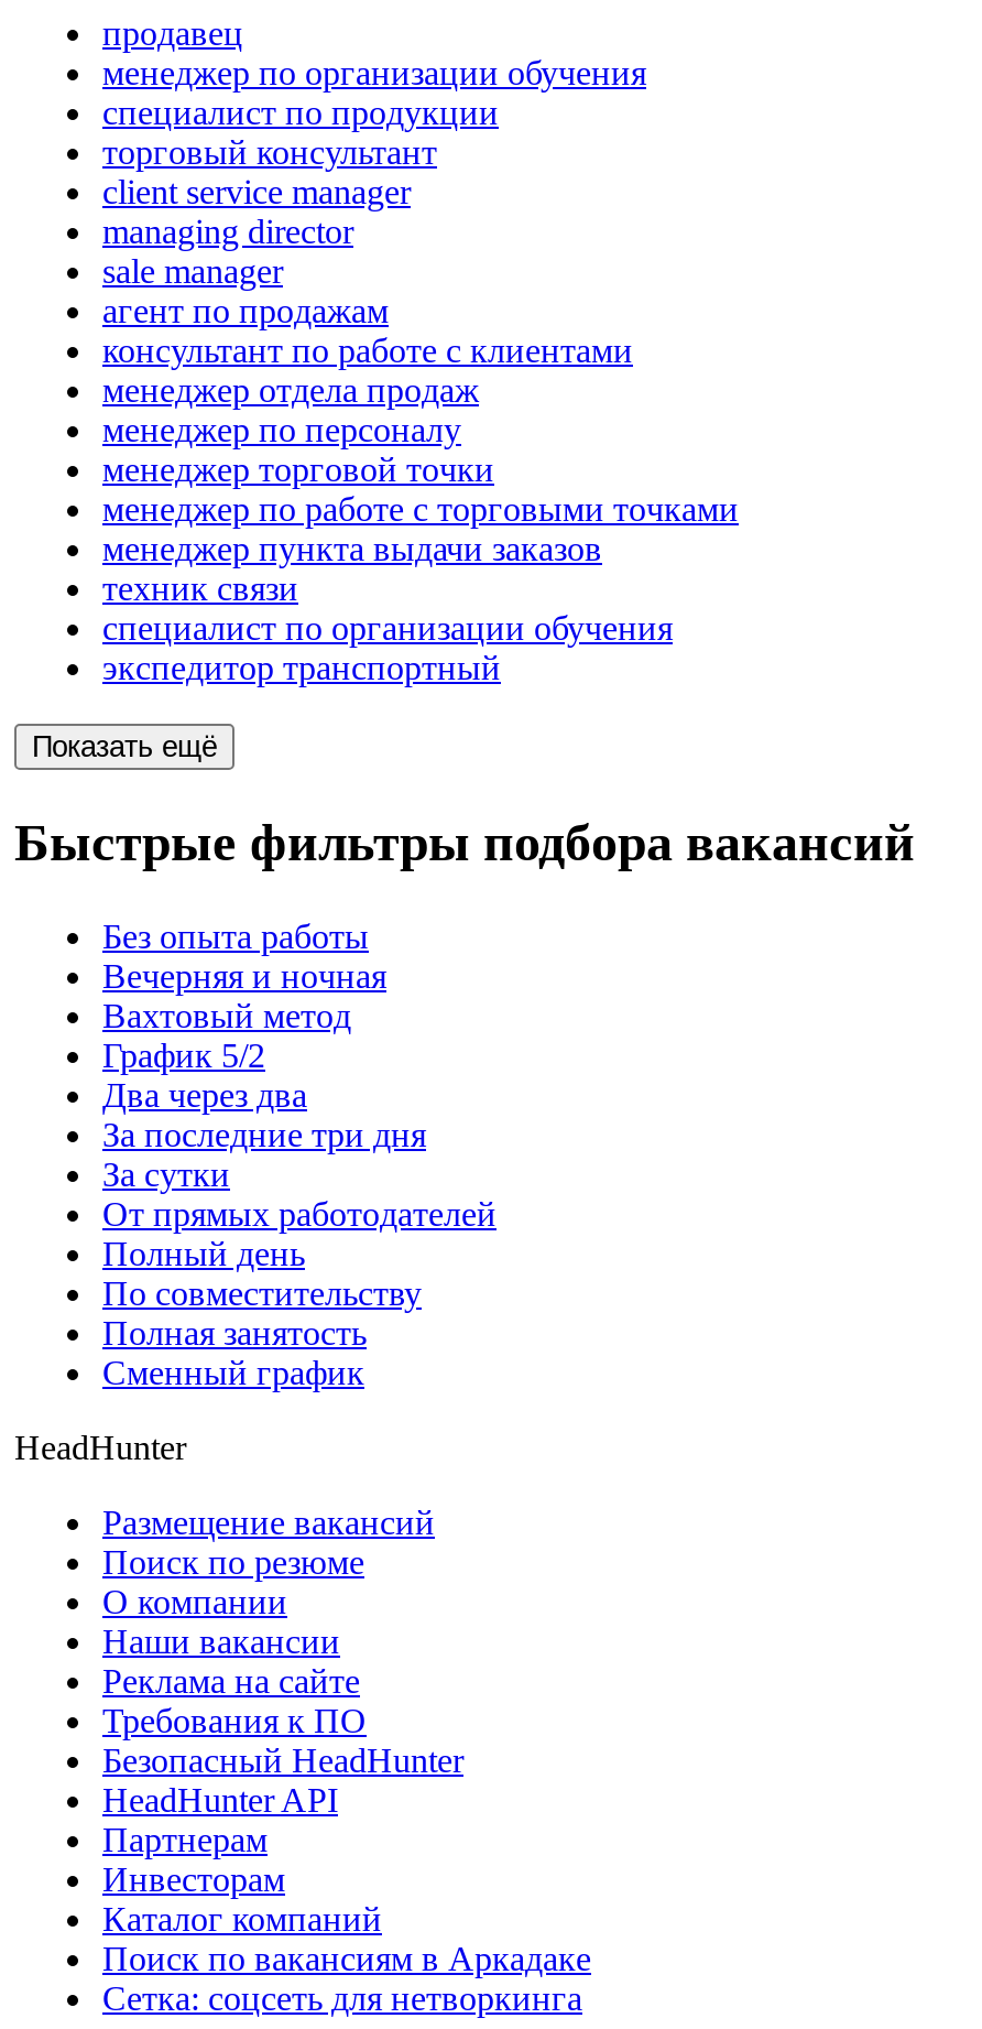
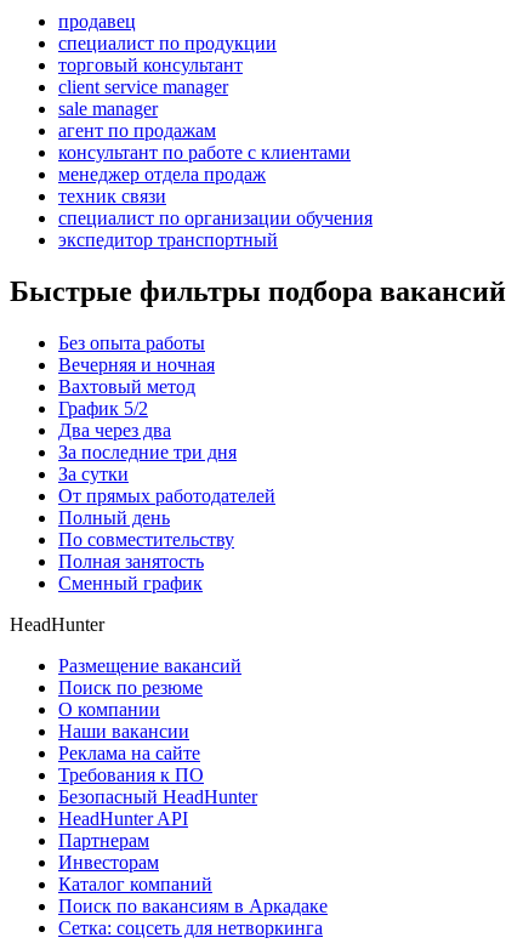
- менеджер по организации обучения

- managing director

- менеджер по персоналу
- менеджер торговой точки
- менеджер по работе с торговыми точками
- менеджер пункта выдачи заказов

- Показать ещё
